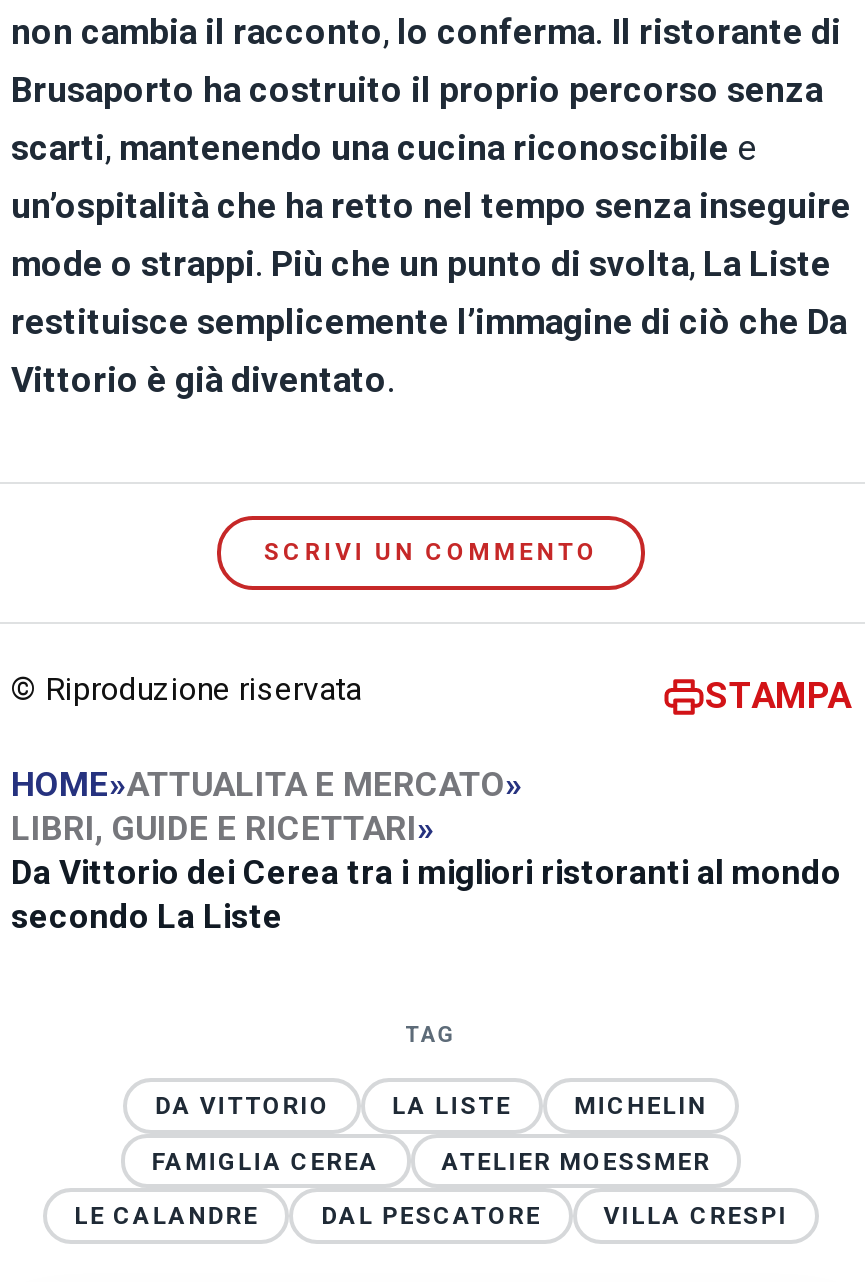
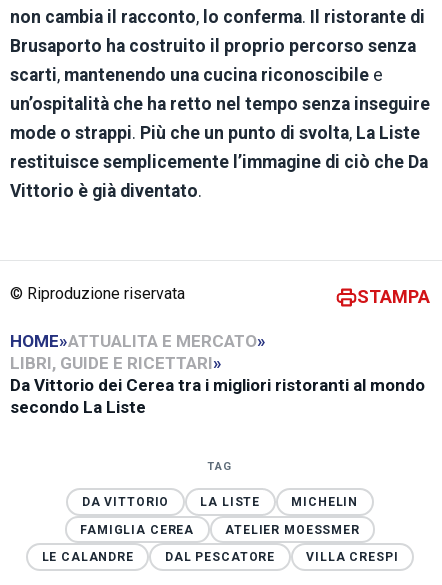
- SCRIVI UN COMMENTO
